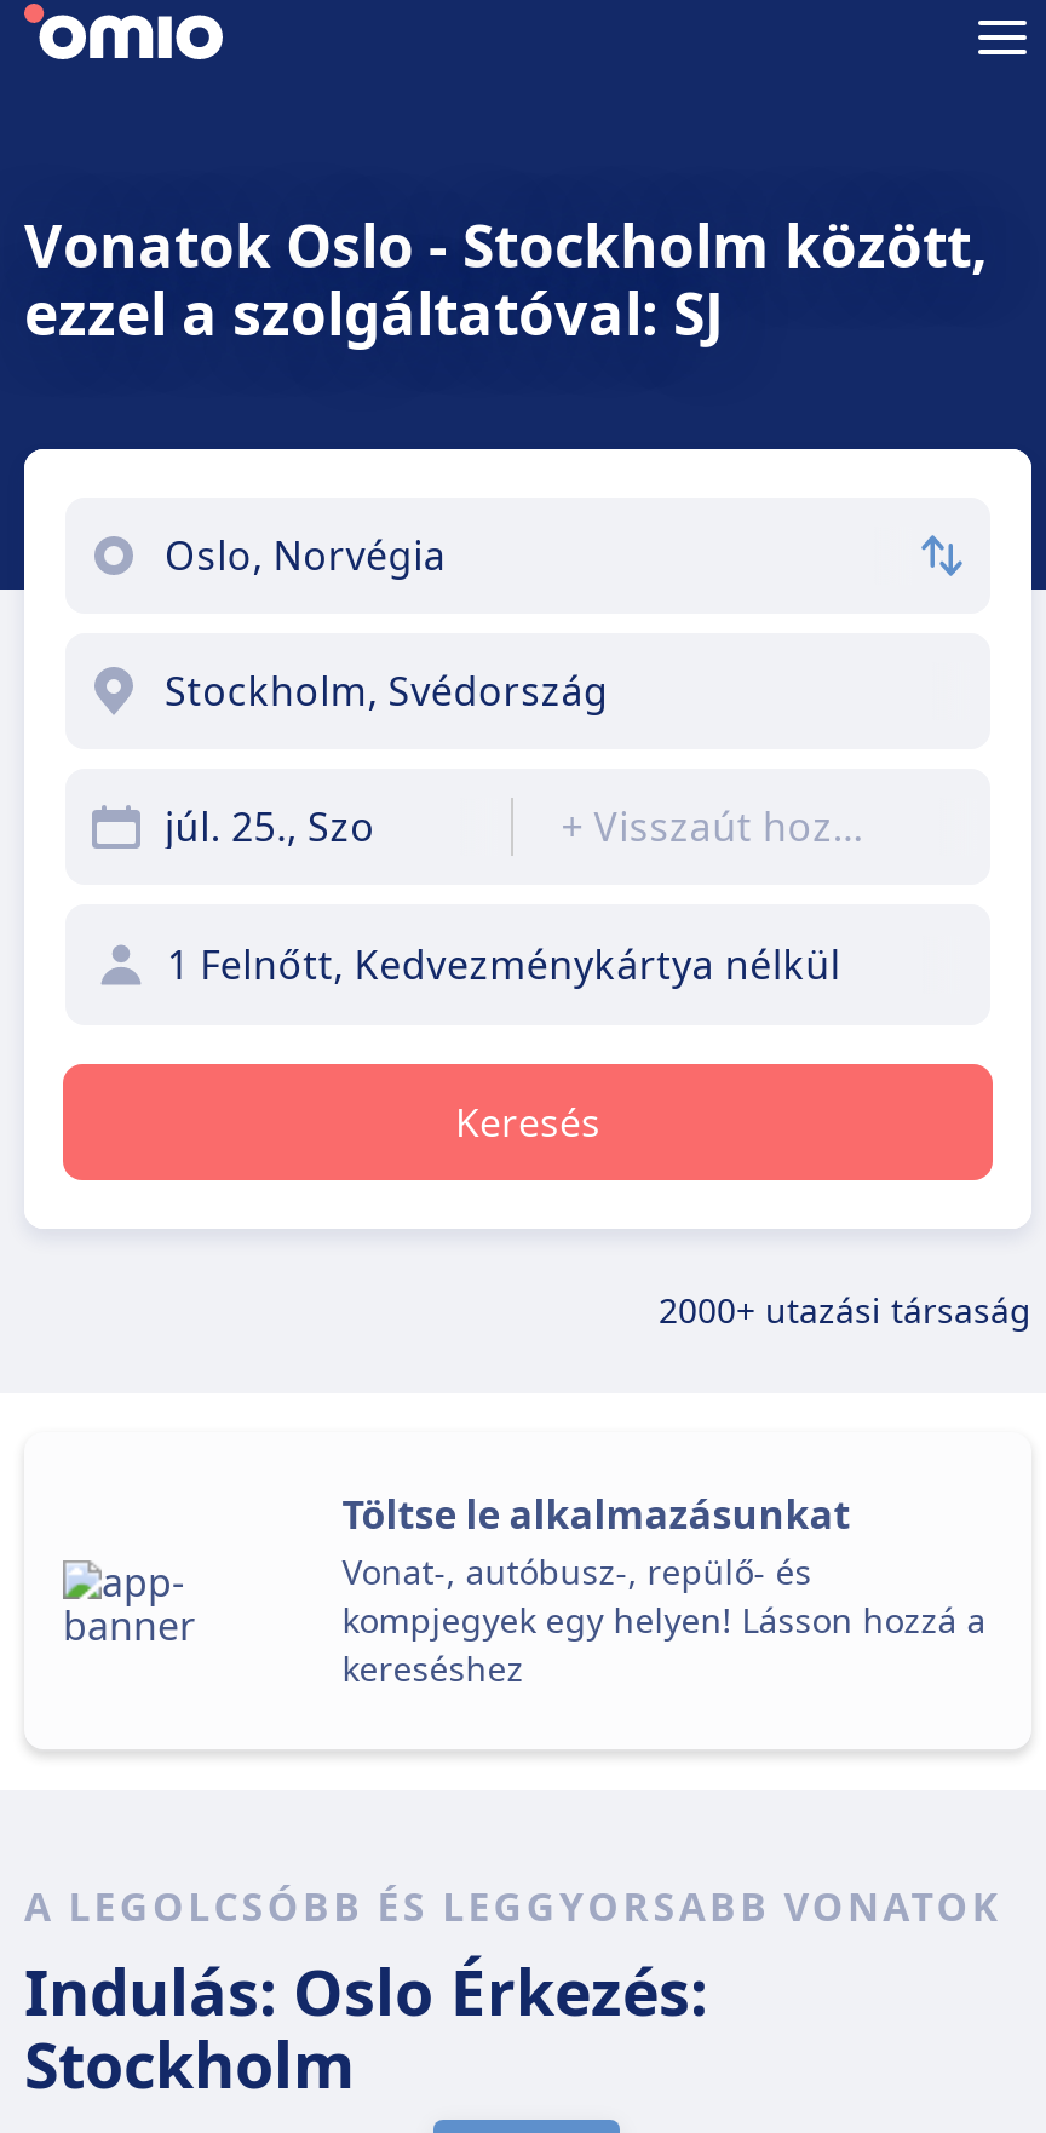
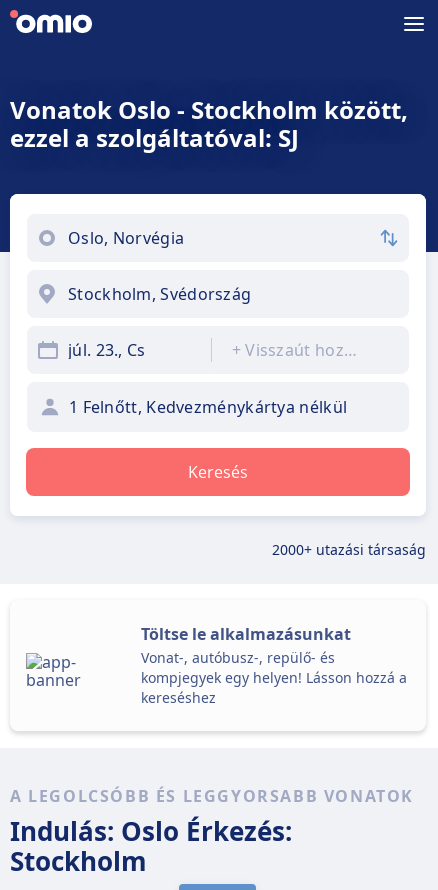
- júl. 25., Szo
+ júl. 23., Cs
